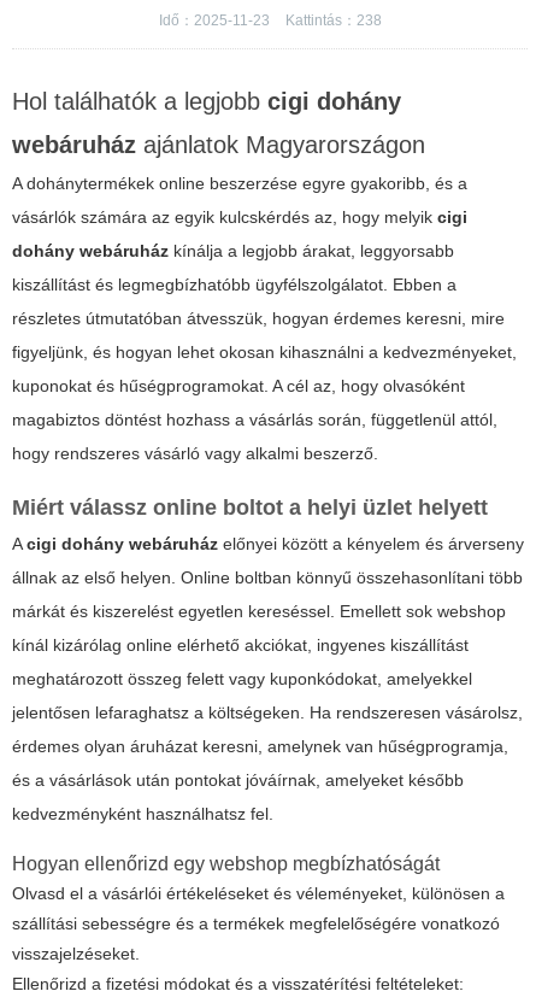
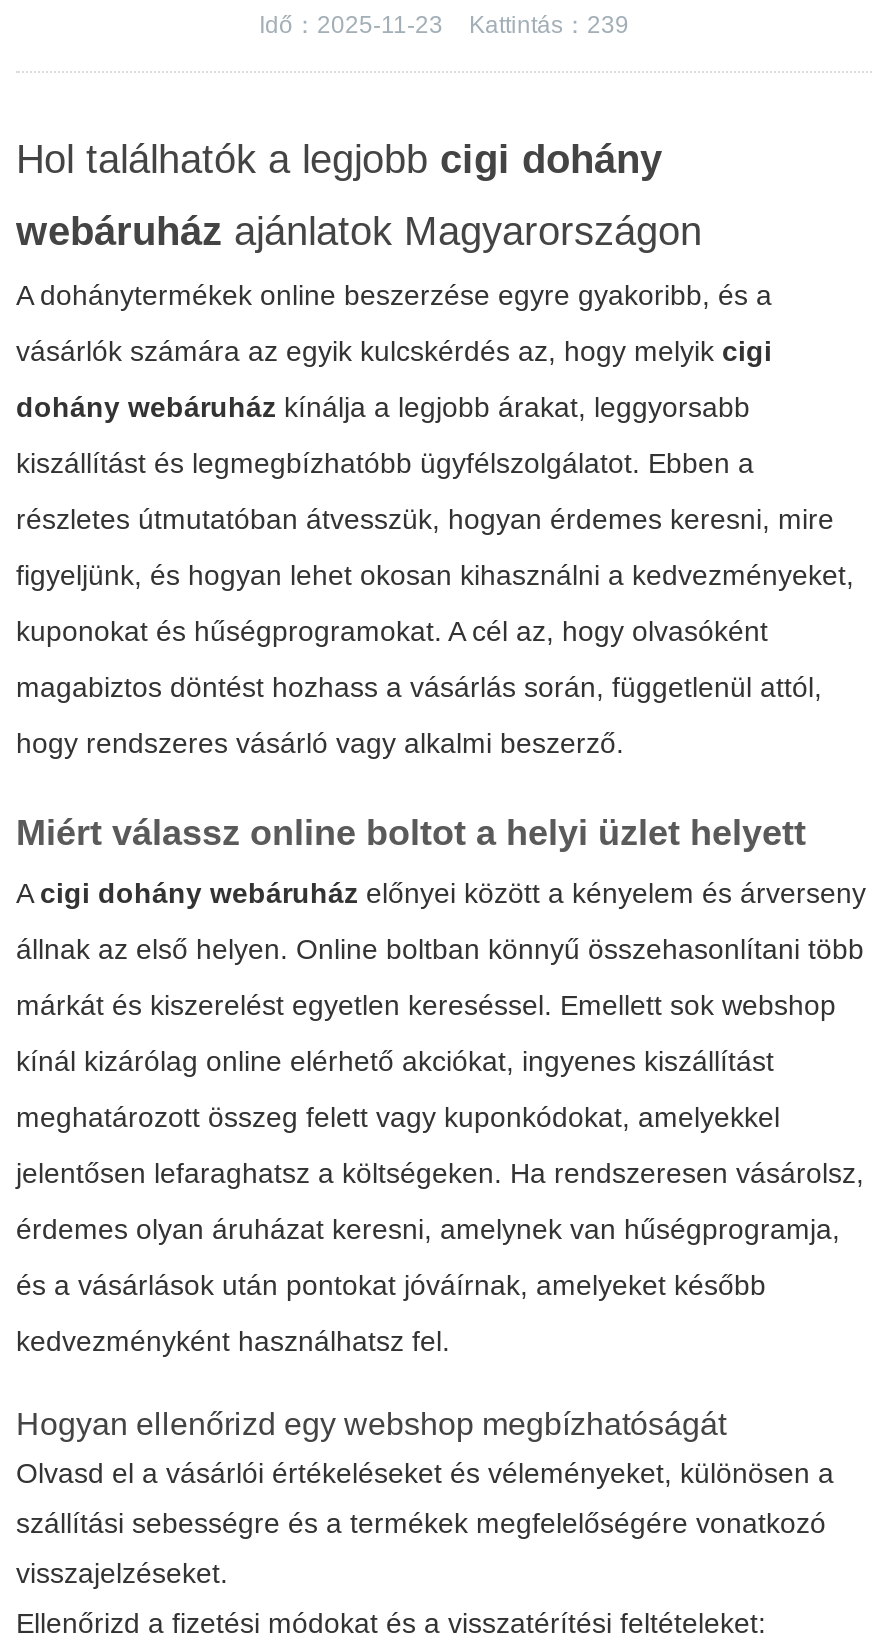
- Idő：2025-11-23 Kattintás：238
+ Idő：2025-11-23 Kattintás：239
